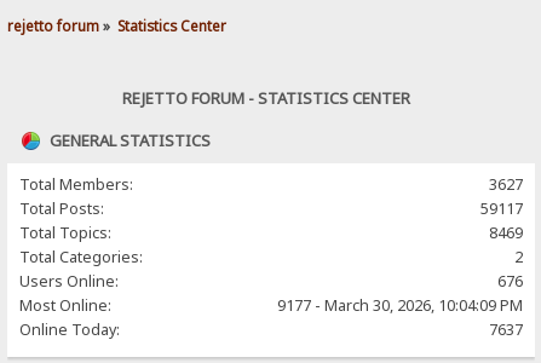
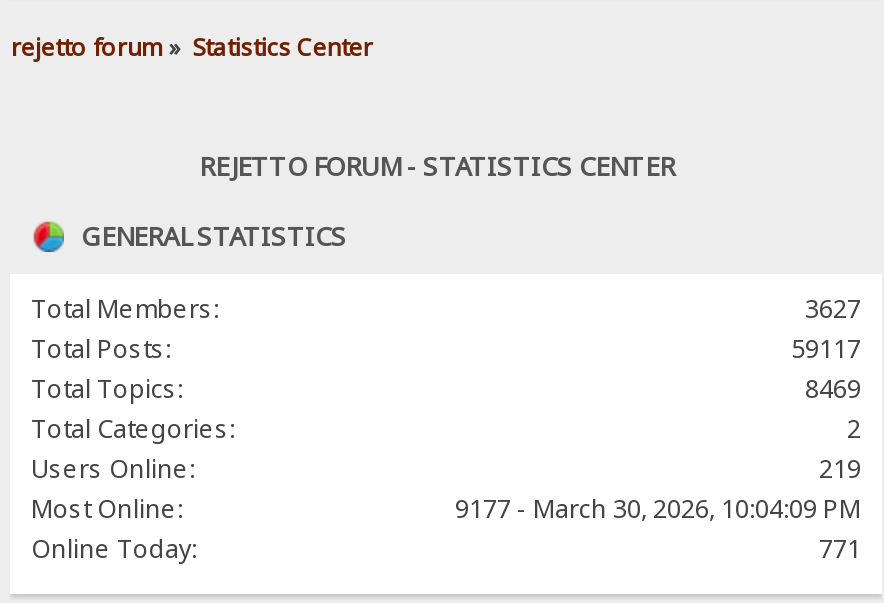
- 676
+ 219

- 7637
+ 771
